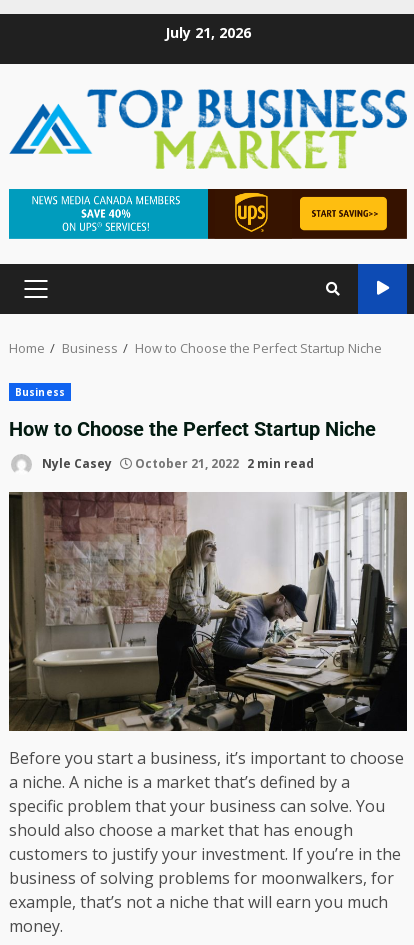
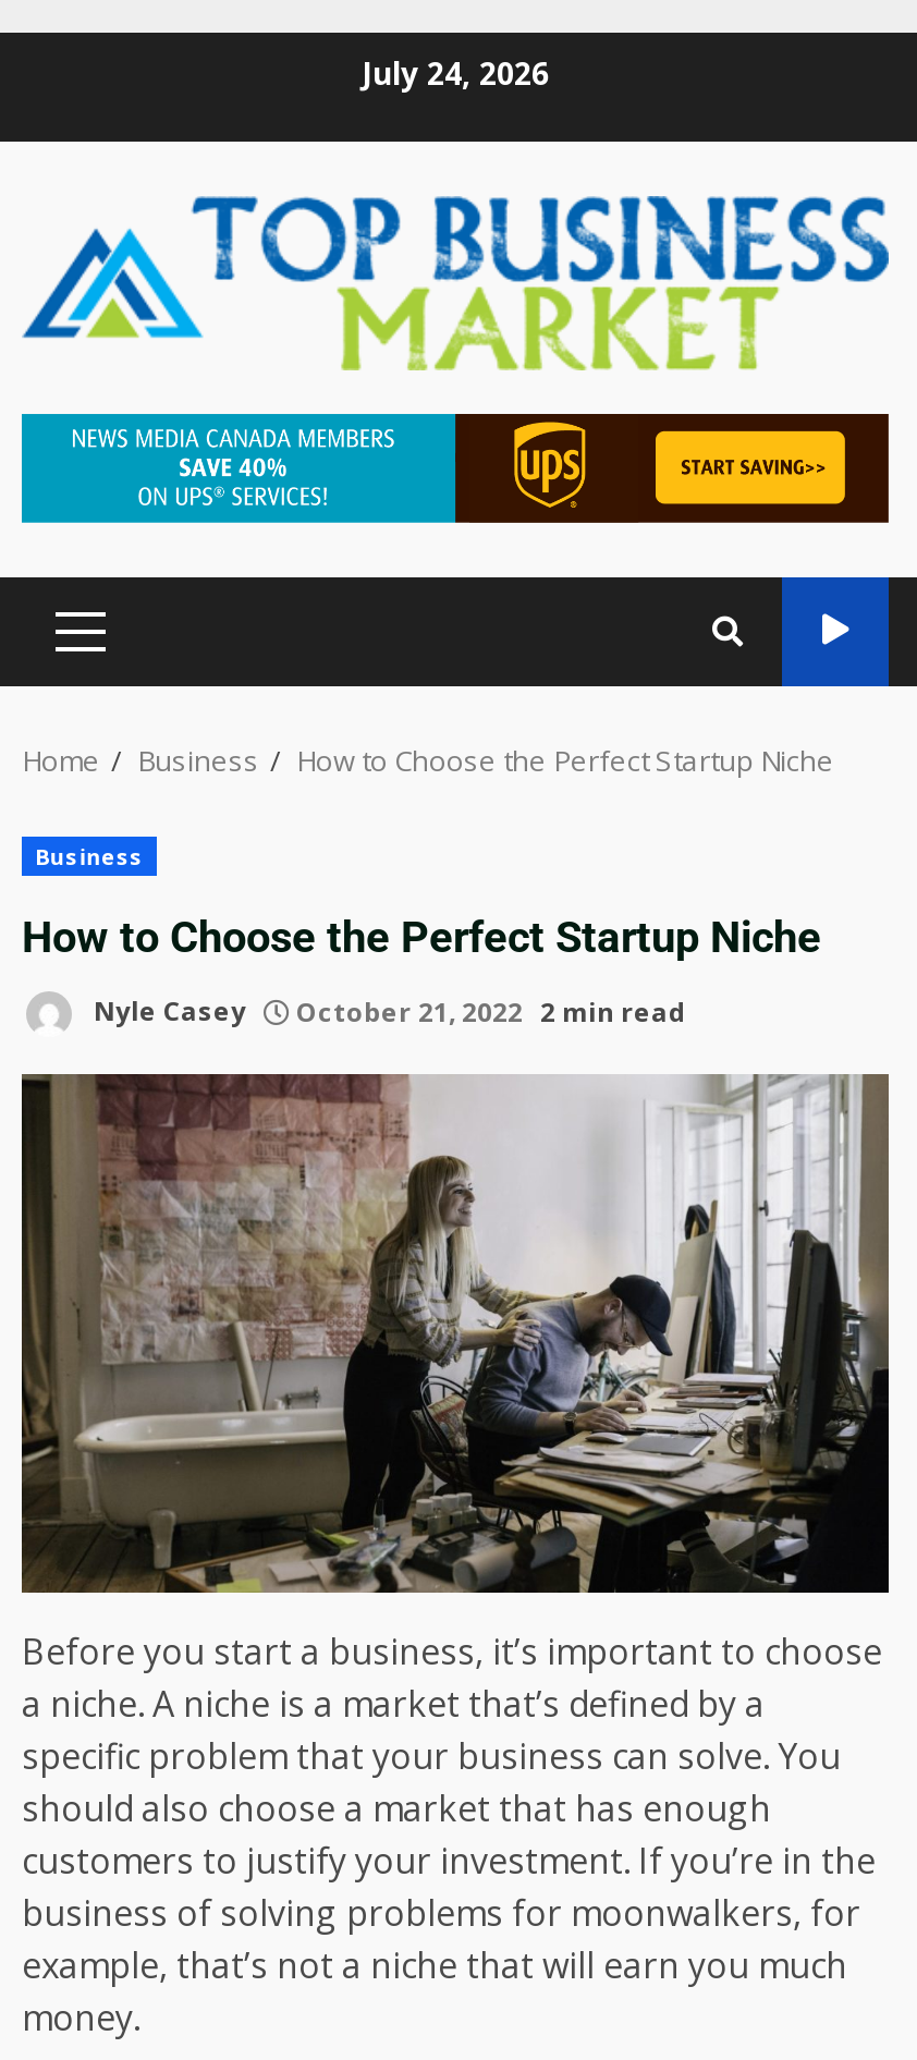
- July 21, 2026
+ July 24, 2026
